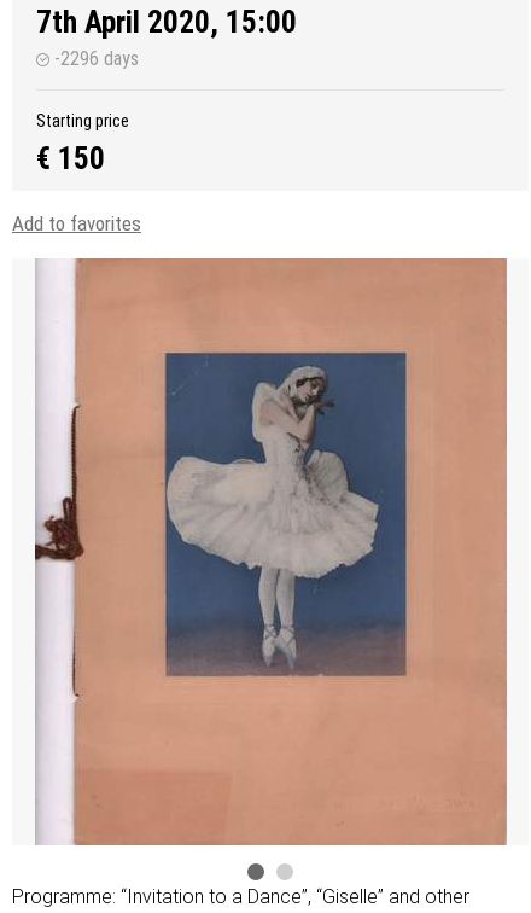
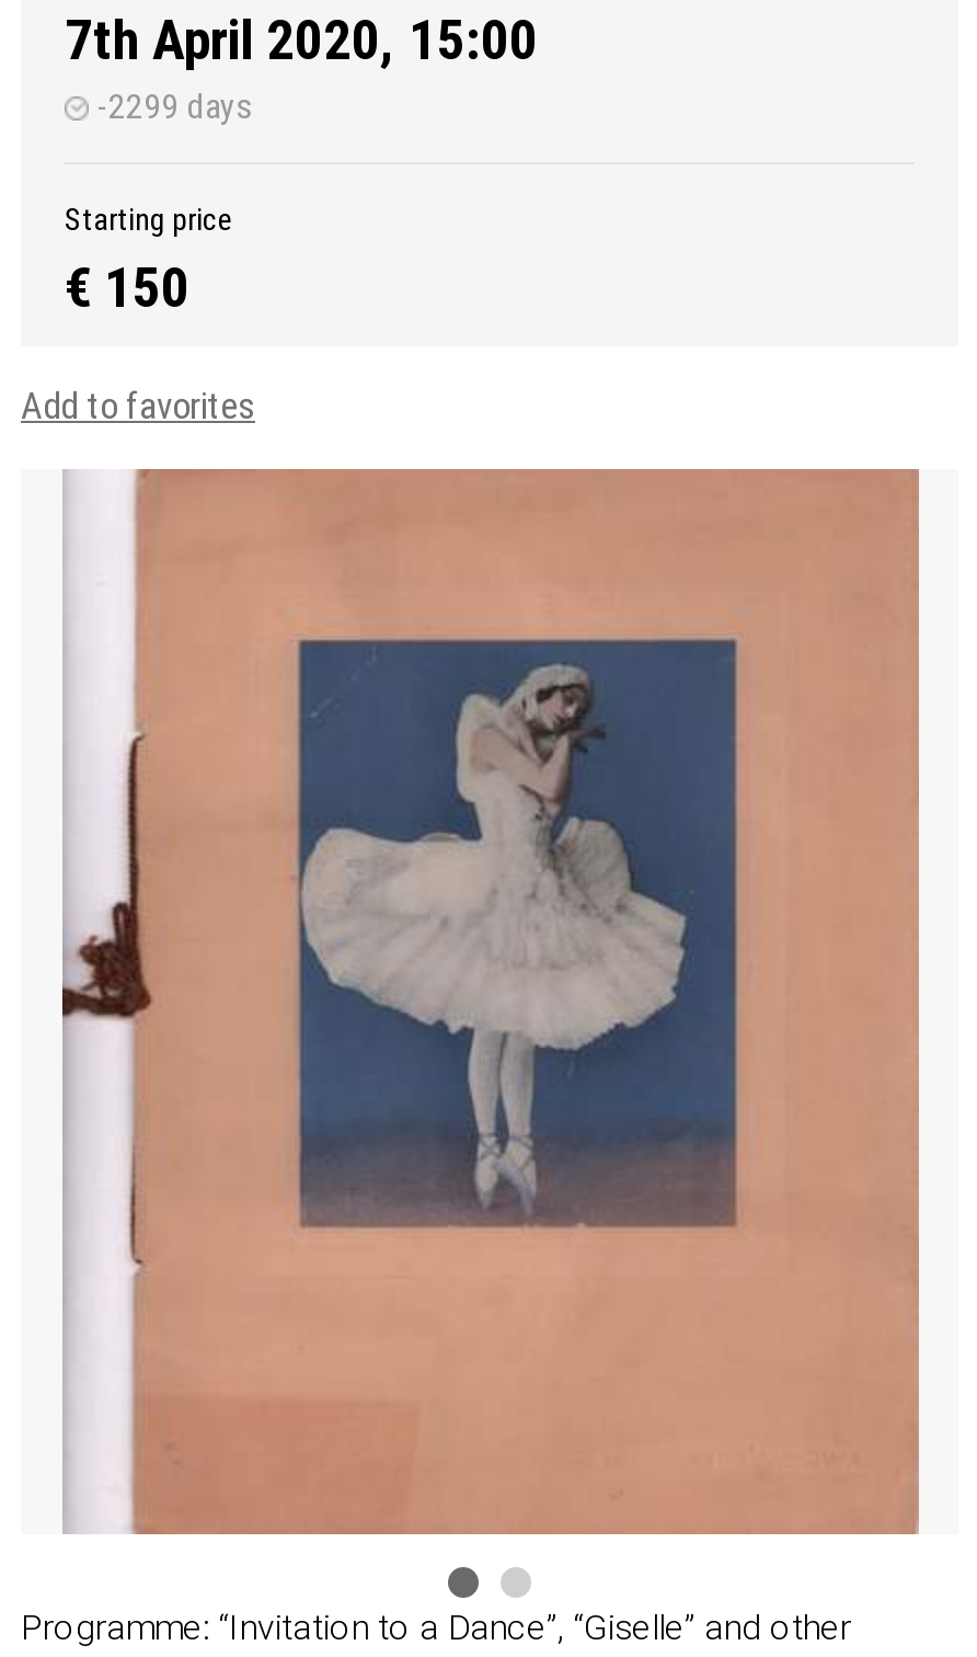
- -2296 days
+ -2299 days
